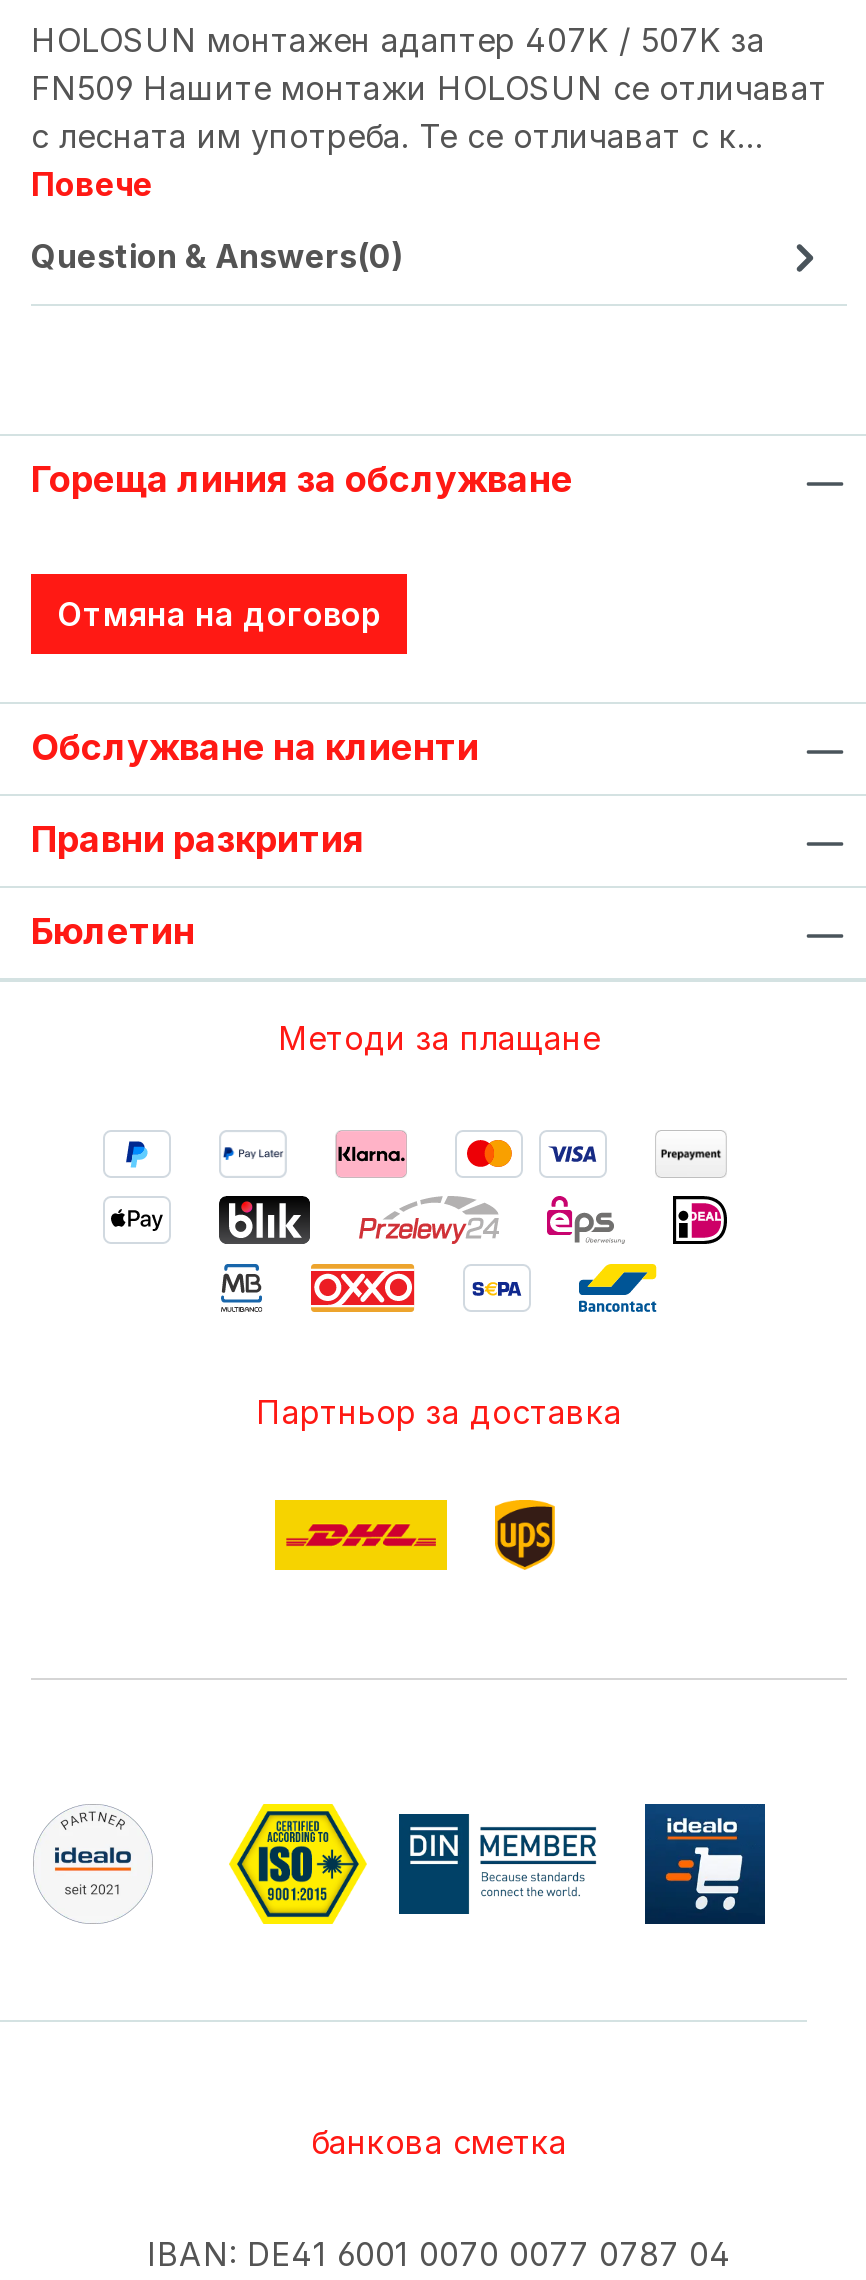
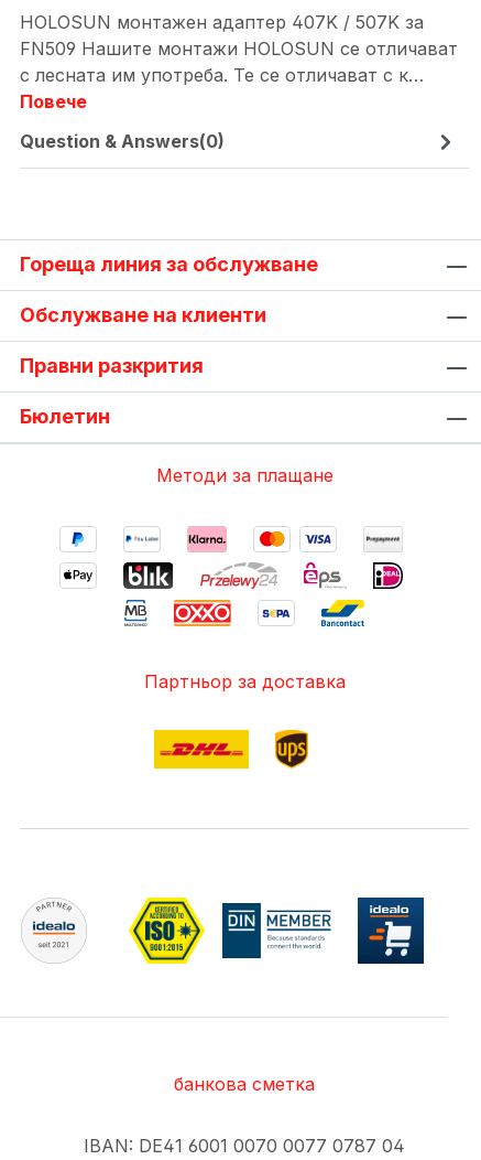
- Отмяна на договор
